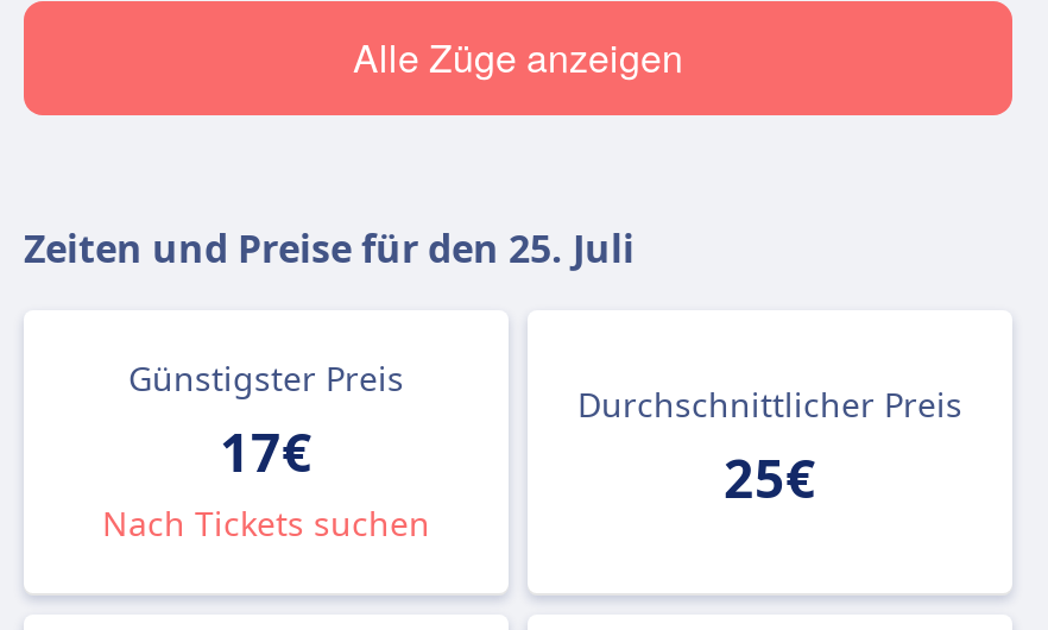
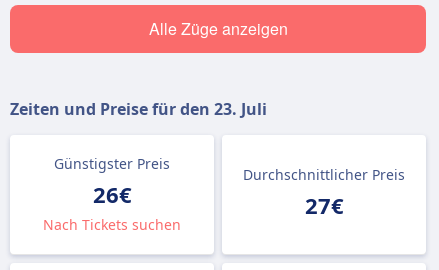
- Zeiten und Preise für den 25. Juli
+ Zeiten und Preise für den 23. Juli

- 17€
+ 26€

- 25€
+ 27€
